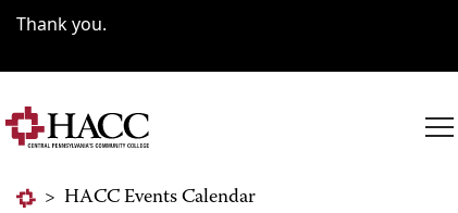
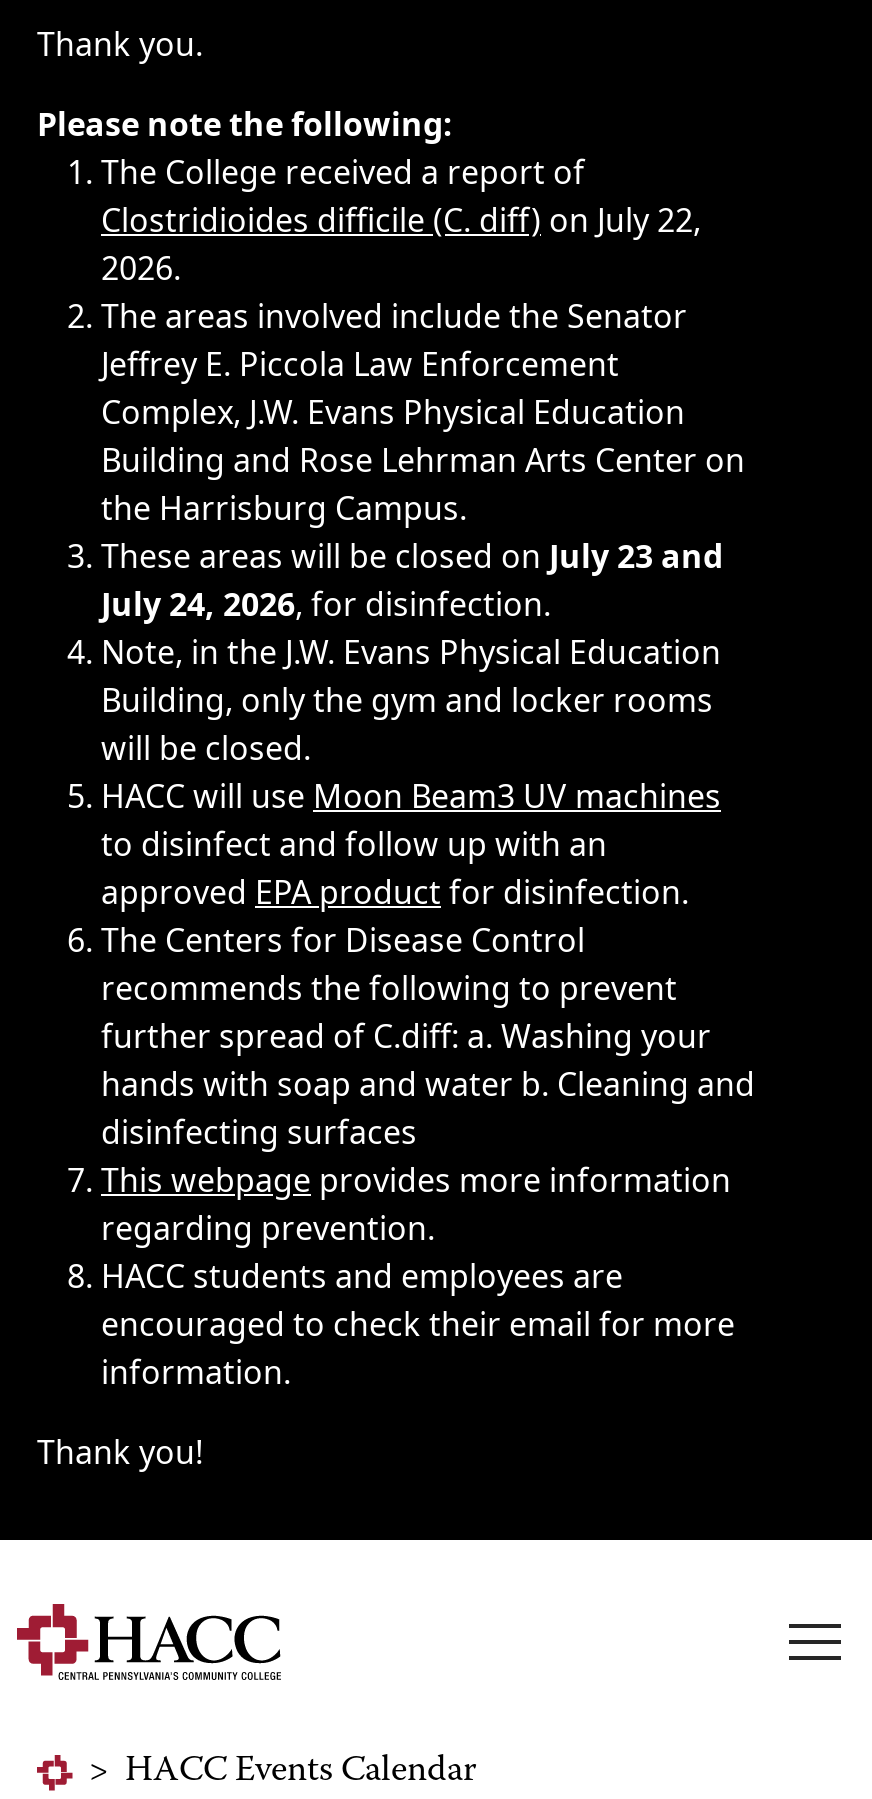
+ Please note the following:
+ The College received a report of
+ Clostridioides difficile (C. diff) on July 22,
+ 2026.
+ The areas involved include the Senator
+ Jeffrey E. Piccola Law Enforcement
+ Complex, J.W. Evans Physical Education
+ Building and Rose Lehrman Arts Center on
+ the Harrisburg Campus.
+ These areas will be closed on July 23 and
+ July 24, 2026, for disinfection.
+ Note, in the J.W. Evans Physical Education
+ Building, only the gym and locker rooms
+ will be closed.
+ HACC will use Moon Beam3 UV machines
+ to disinfect and follow up with an
+ approved EPA product for disinfection.
+ The Centers for Disease Control
+ recommends the following to prevent
+ further spread of C.diff: a. Washing your
+ hands with soap and water b. Cleaning and
+ disinfecting surfaces
+ This webpage provides more information
+ regarding prevention.
+ HACC students and employees are
+ encouraged to check their email for more
+ information.
+ Thank you!
